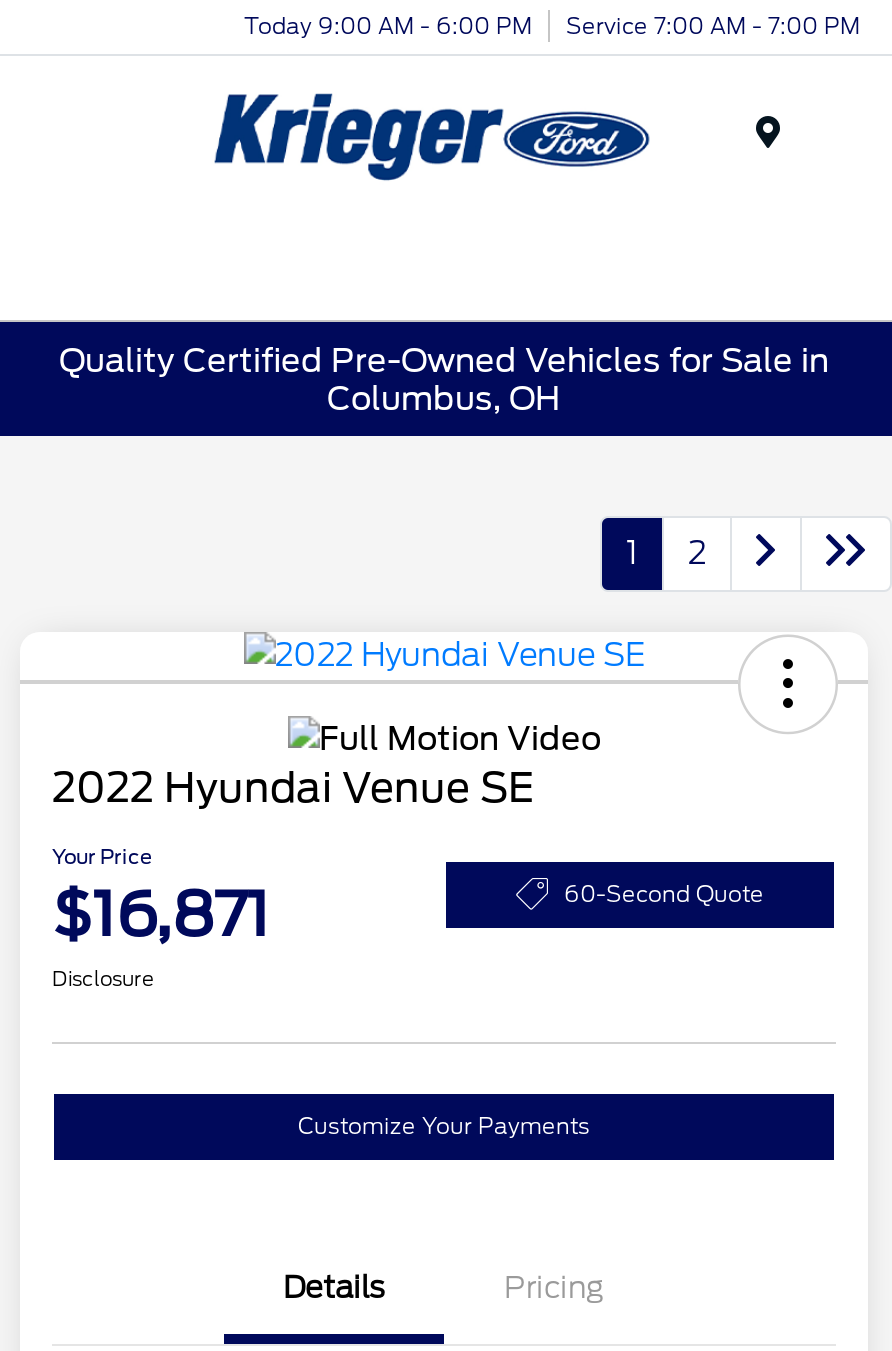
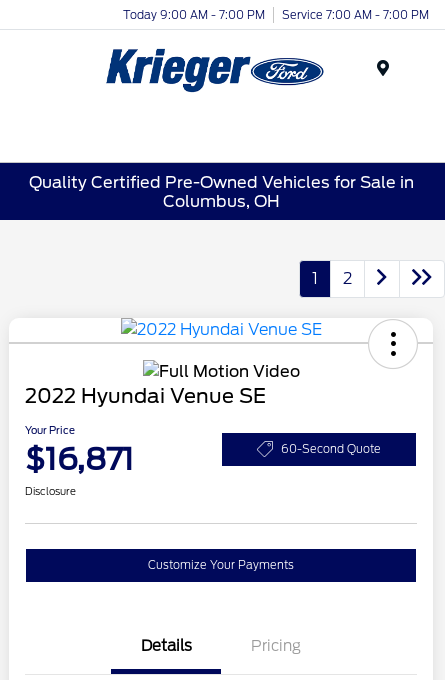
- Today 9:00 AM - 6:00 PM Service 7:00 AM - 7:00 PM
+ Today 9:00 AM - 7:00 PM Service 7:00 AM - 7:00 PM
